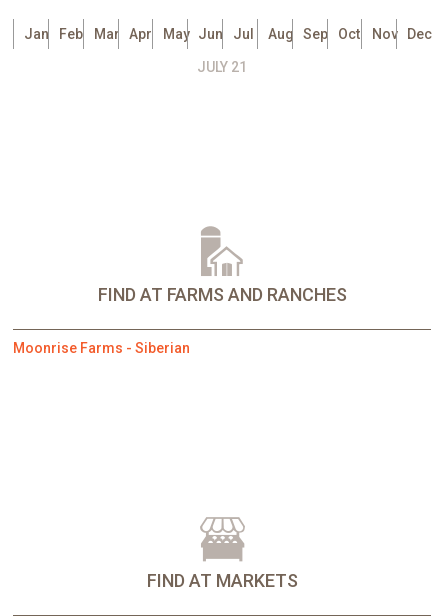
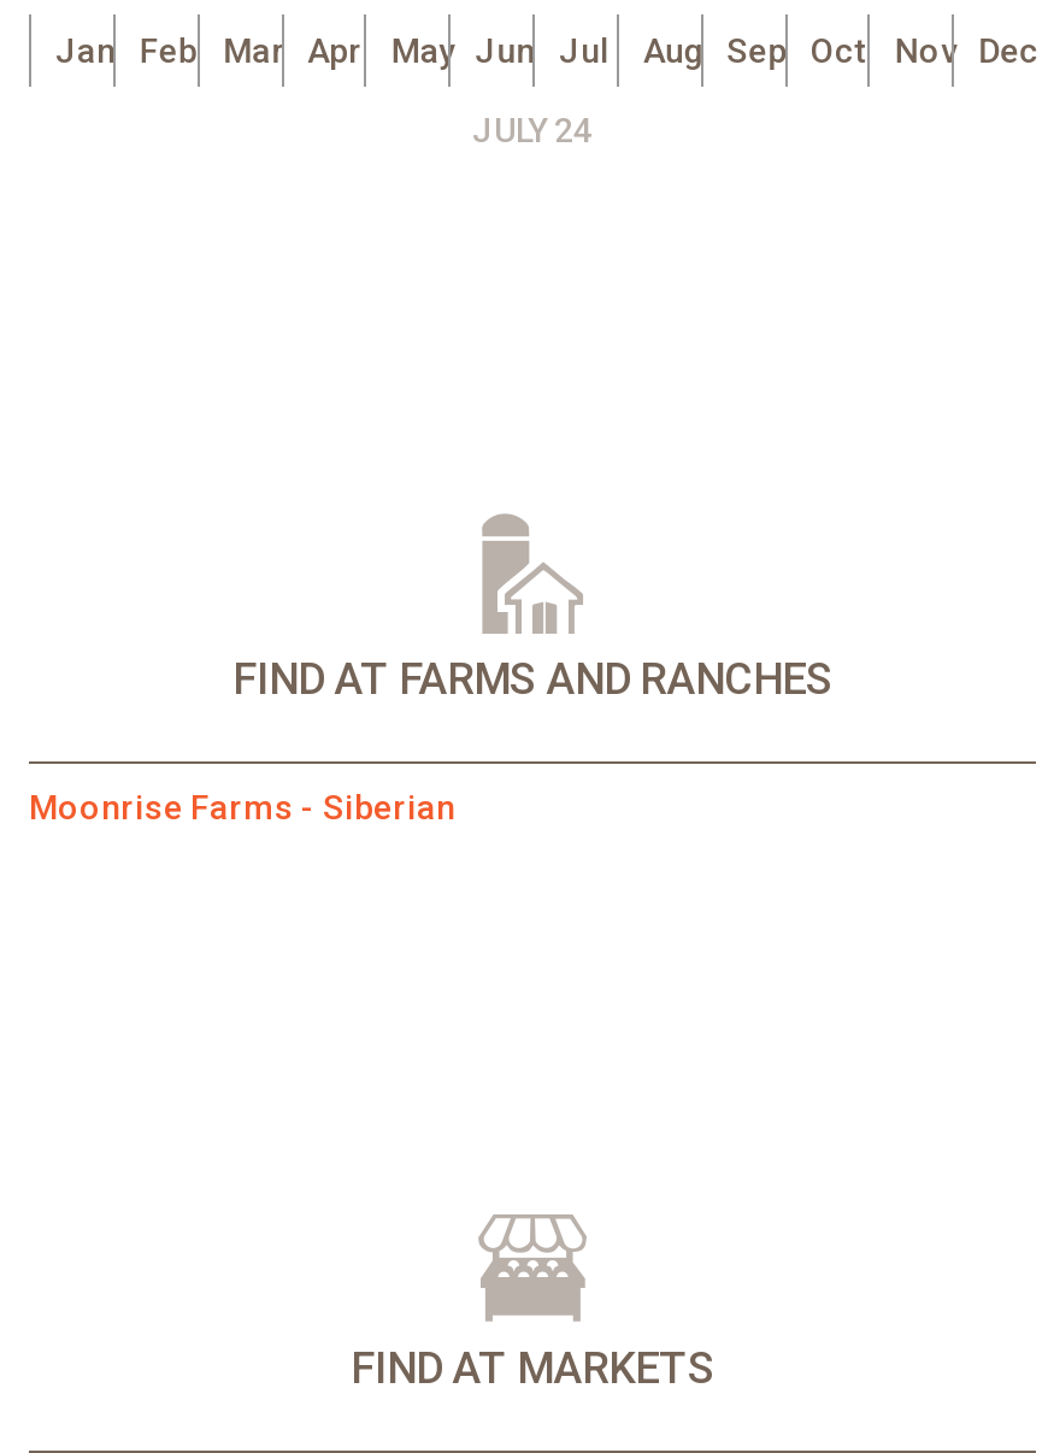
- JULY 21
+ JULY 24
